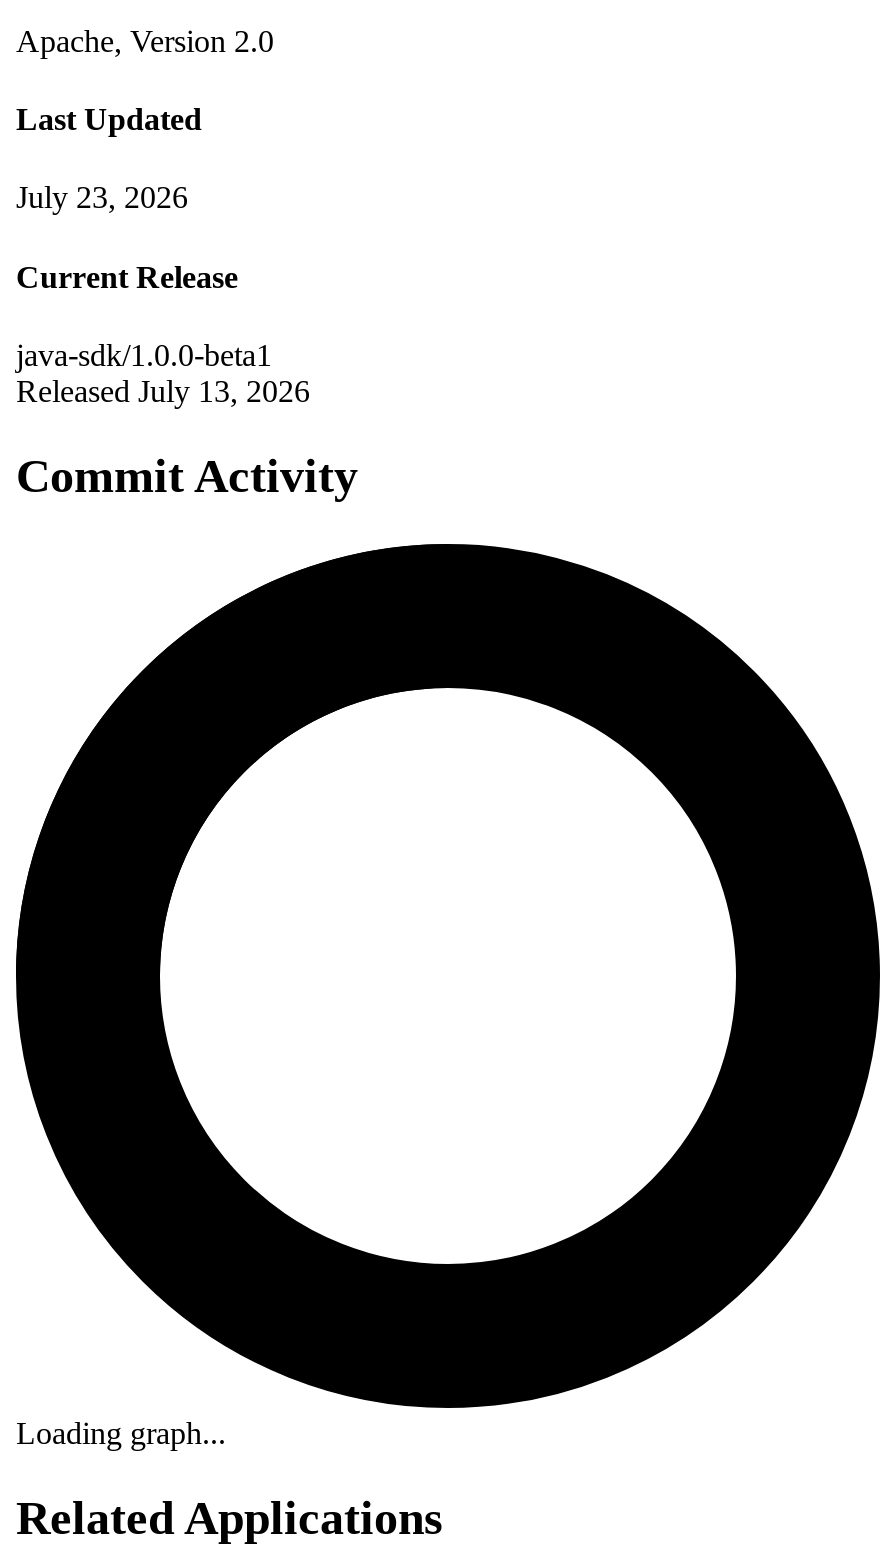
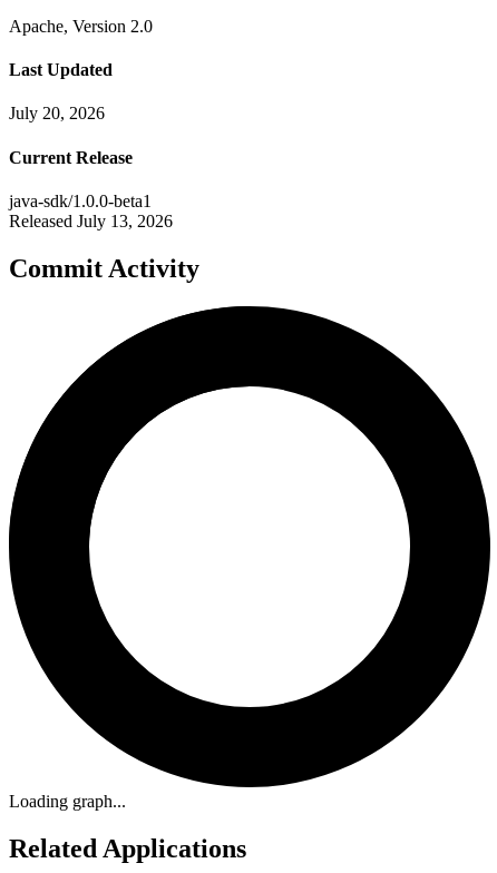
- July 23, 2026
+ July 20, 2026
